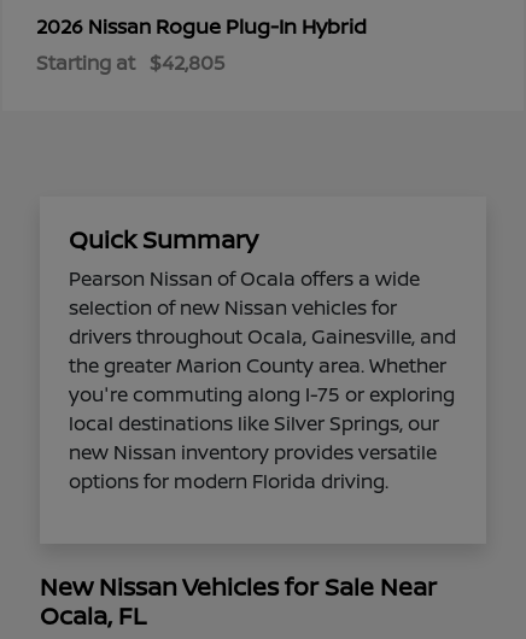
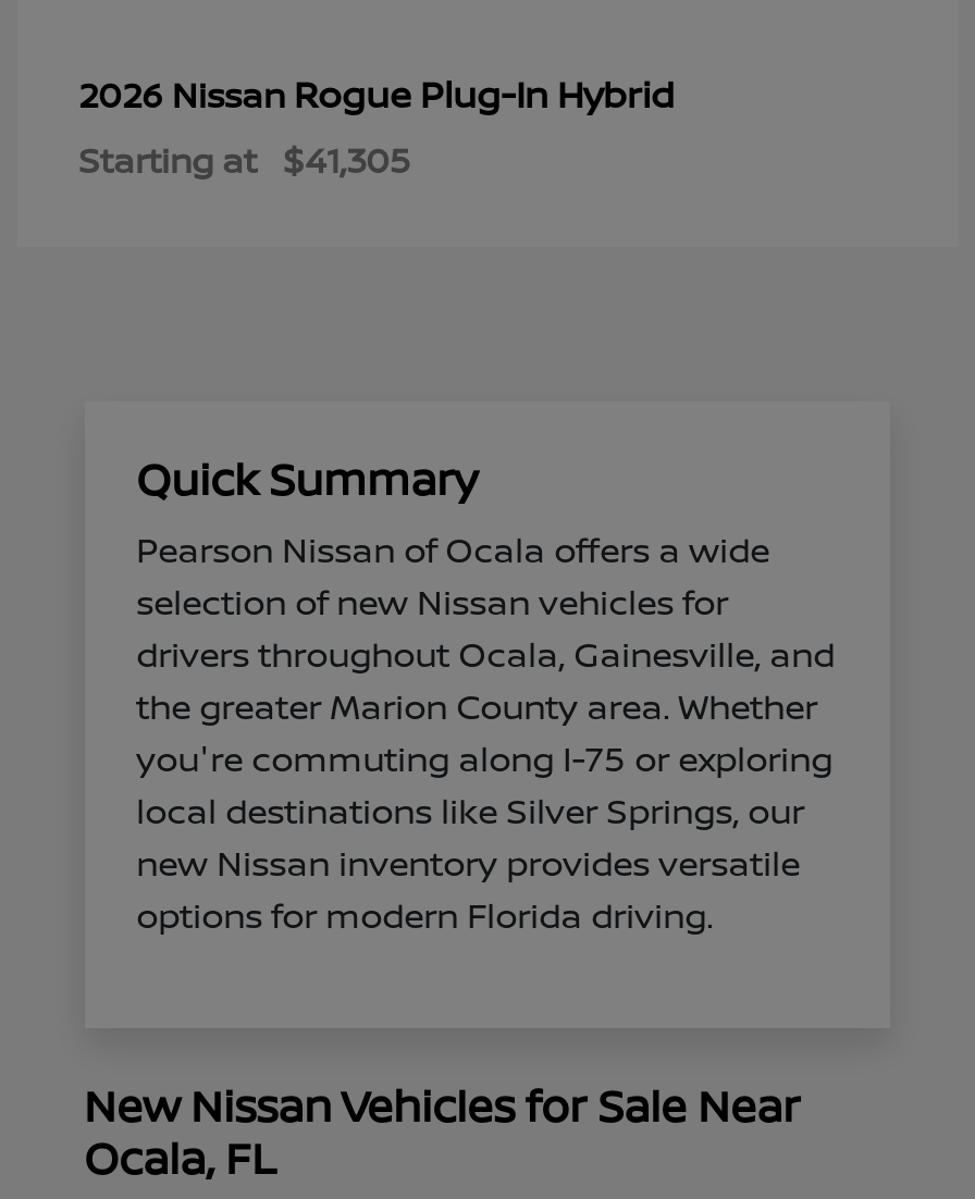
- Starting at $42,805
+ Starting at $41,305
